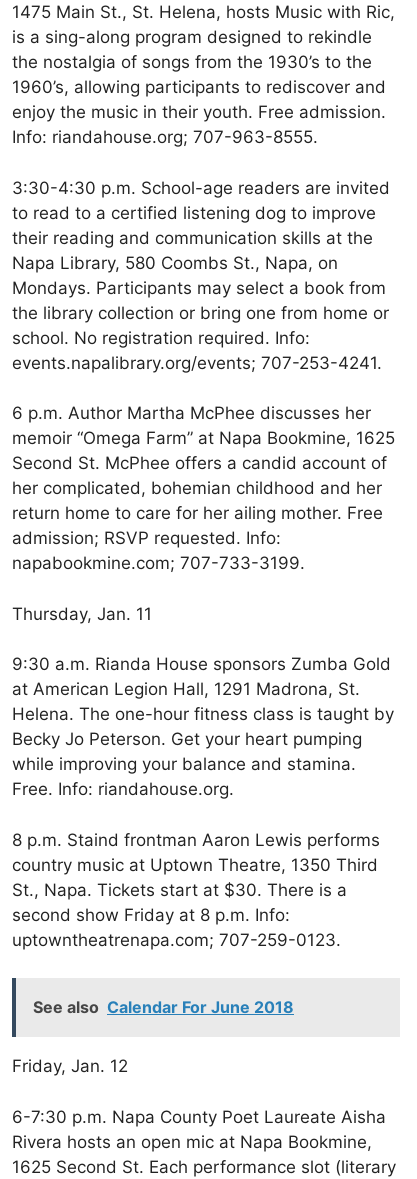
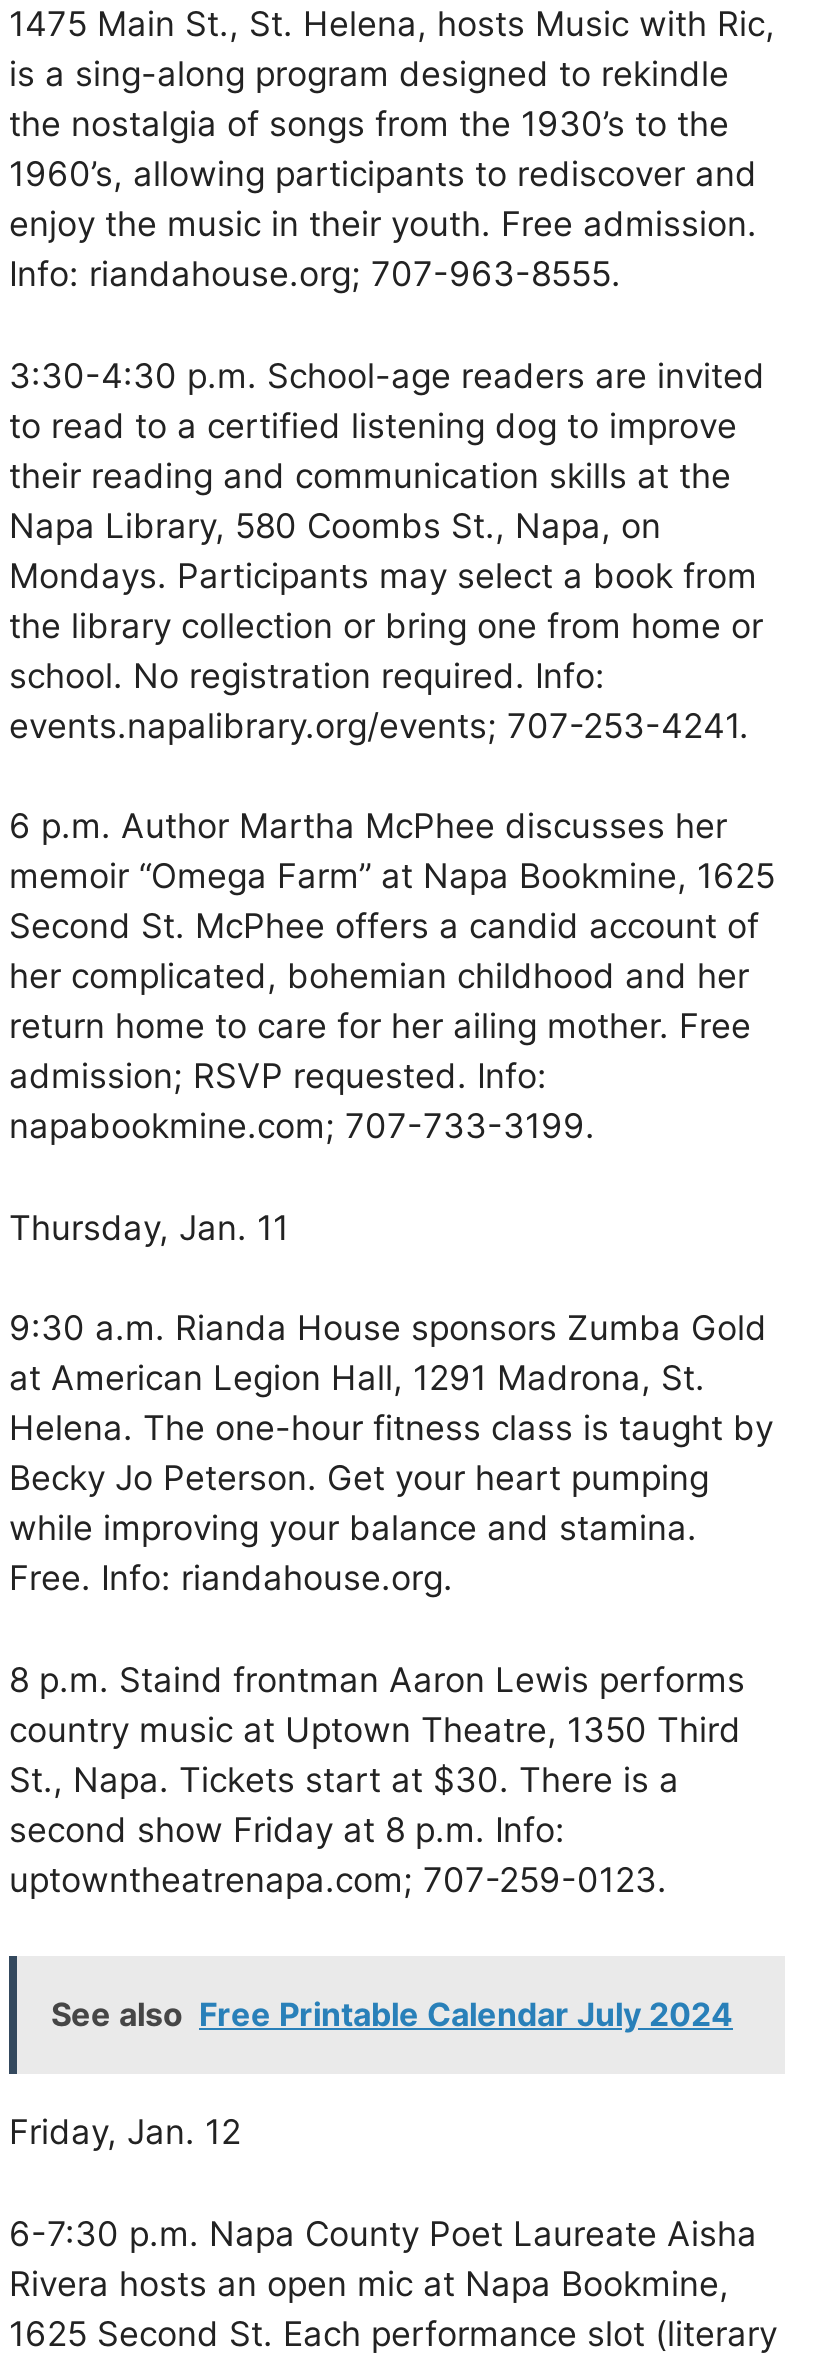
- See also Calendar For June 2018
+ See also Free Printable Calendar July 2024
